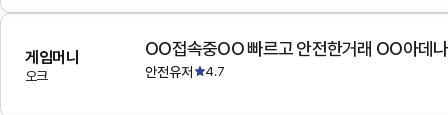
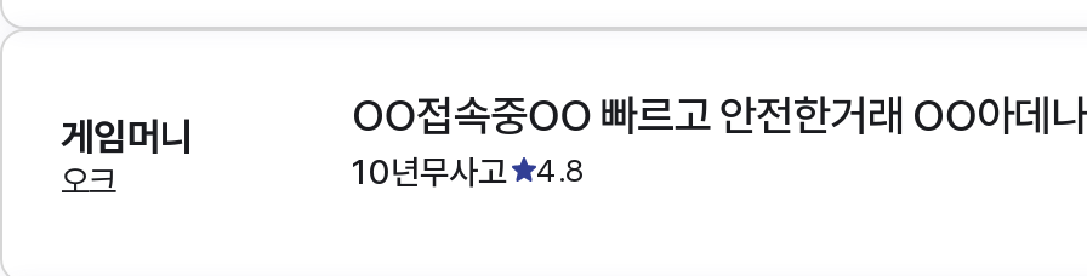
- 안전유저
- 4.7
+ 10년무사고
+ 4.8
